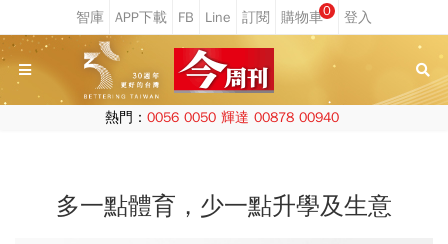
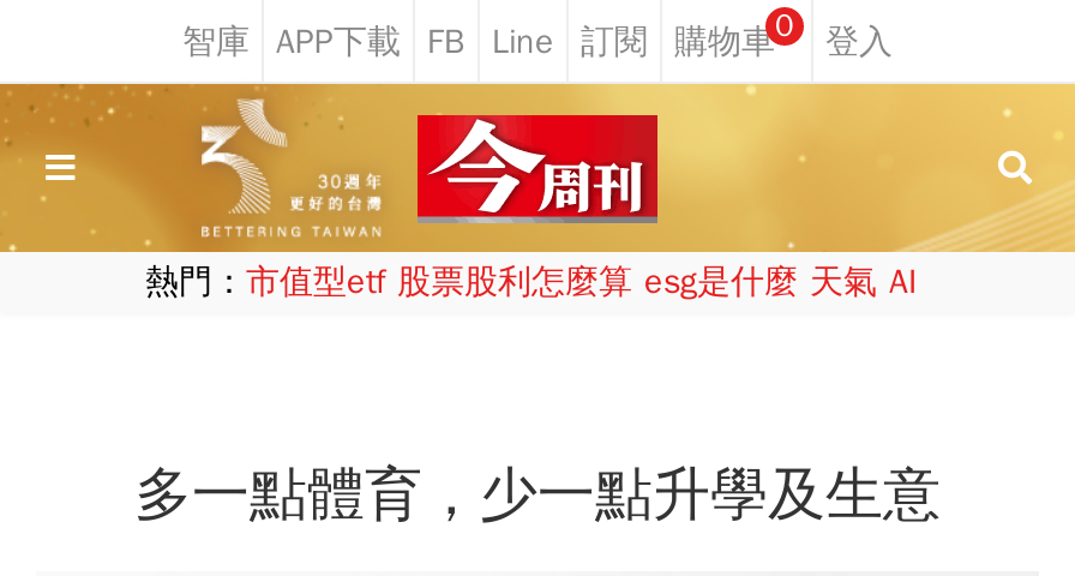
- 熱門：0056 0050 輝達 00878 00940
+ 熱門：市值型etf 股票股利怎麼算 esg是什麼 天氣 AI
